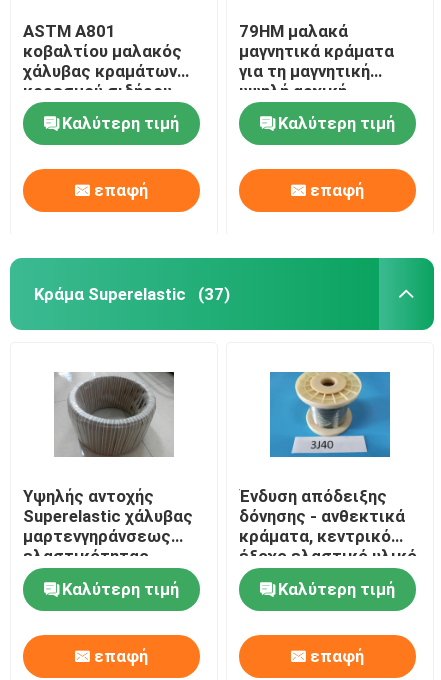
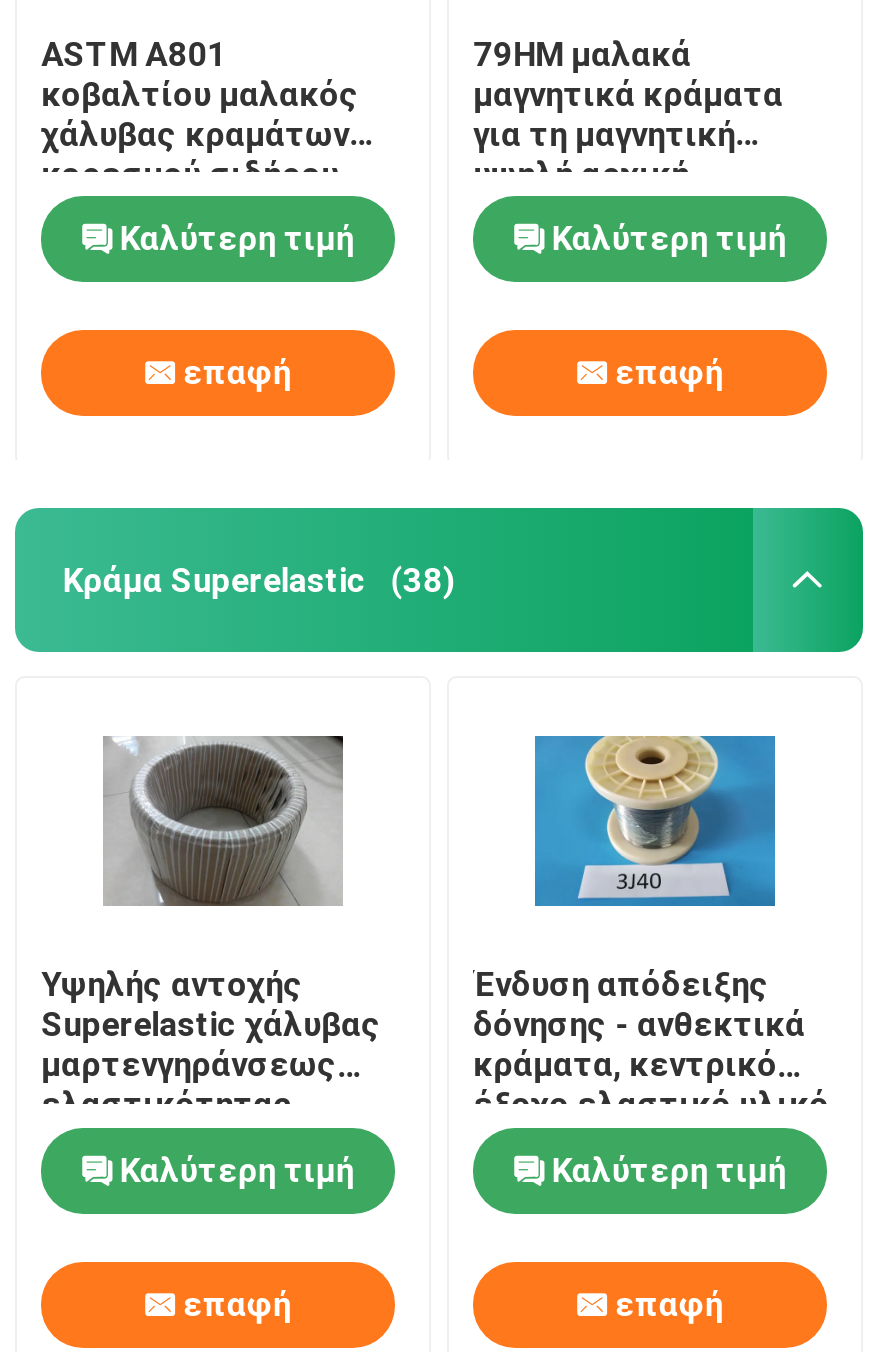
- Κράμα Superelastic (37)
+ Κράμα Superelastic (38)
